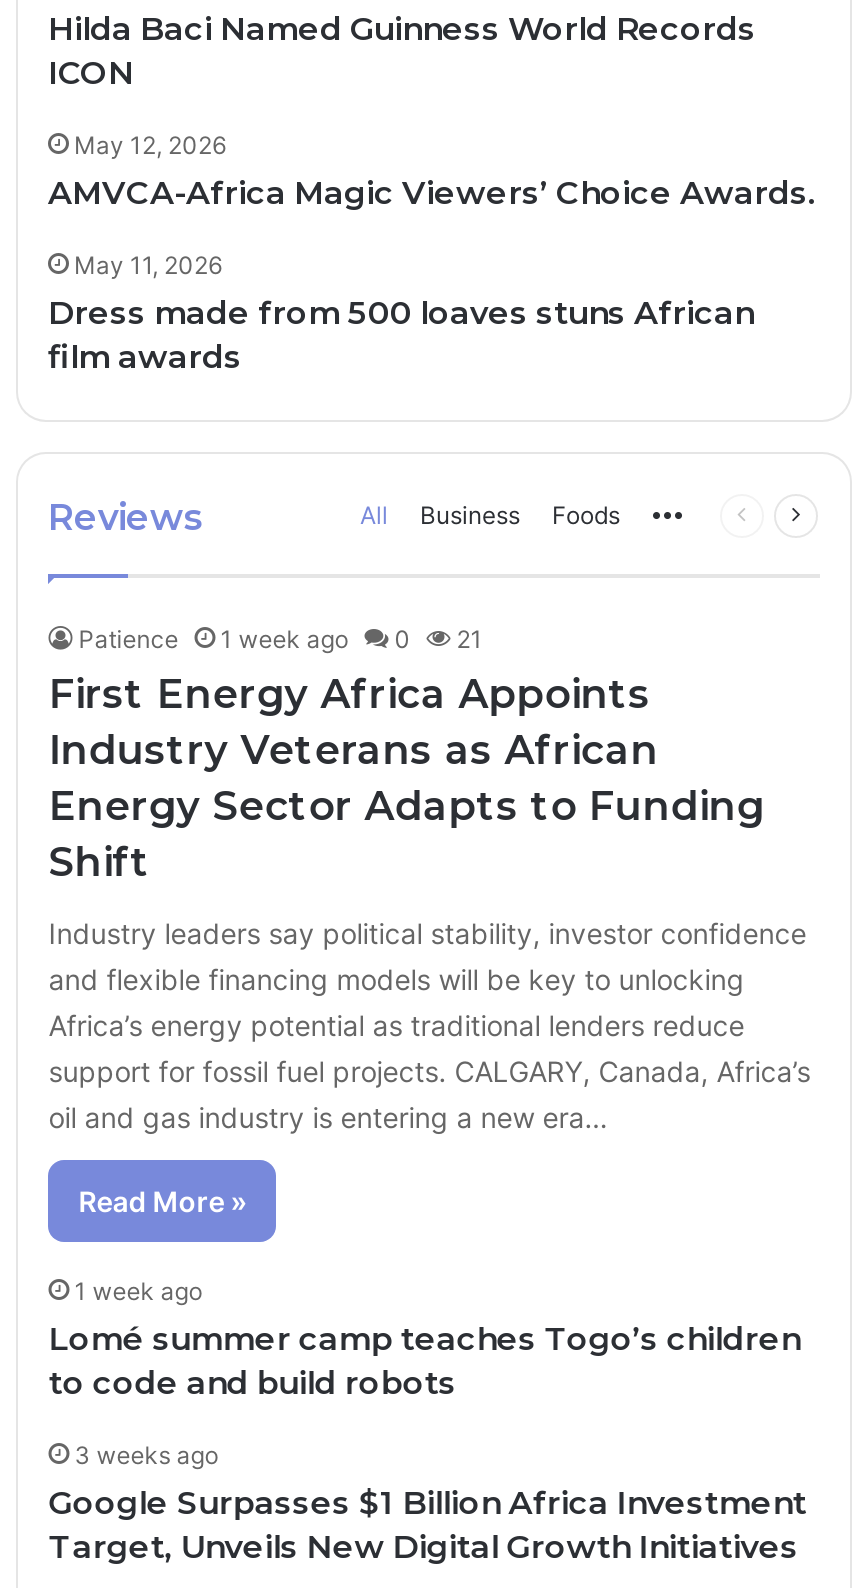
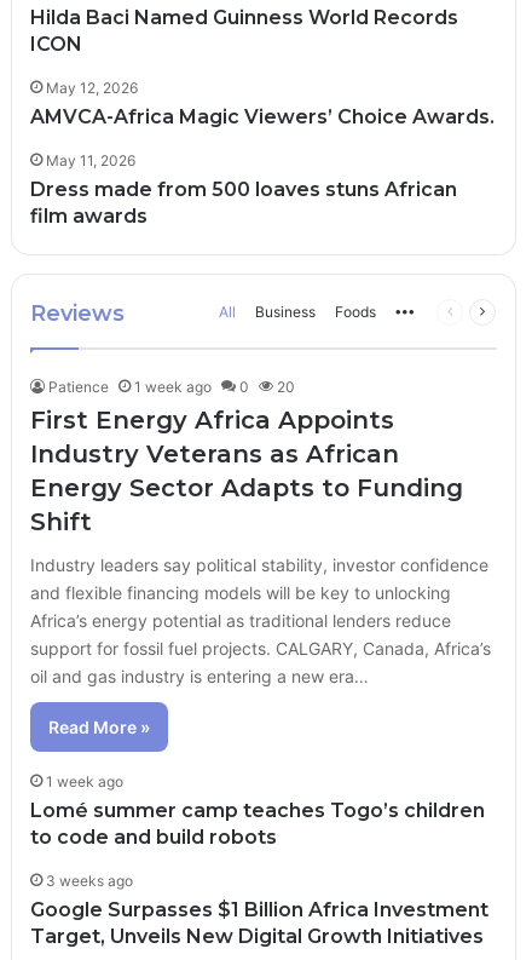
- Patience 1 week ago 0 21
+ Patience 1 week ago 0 20
